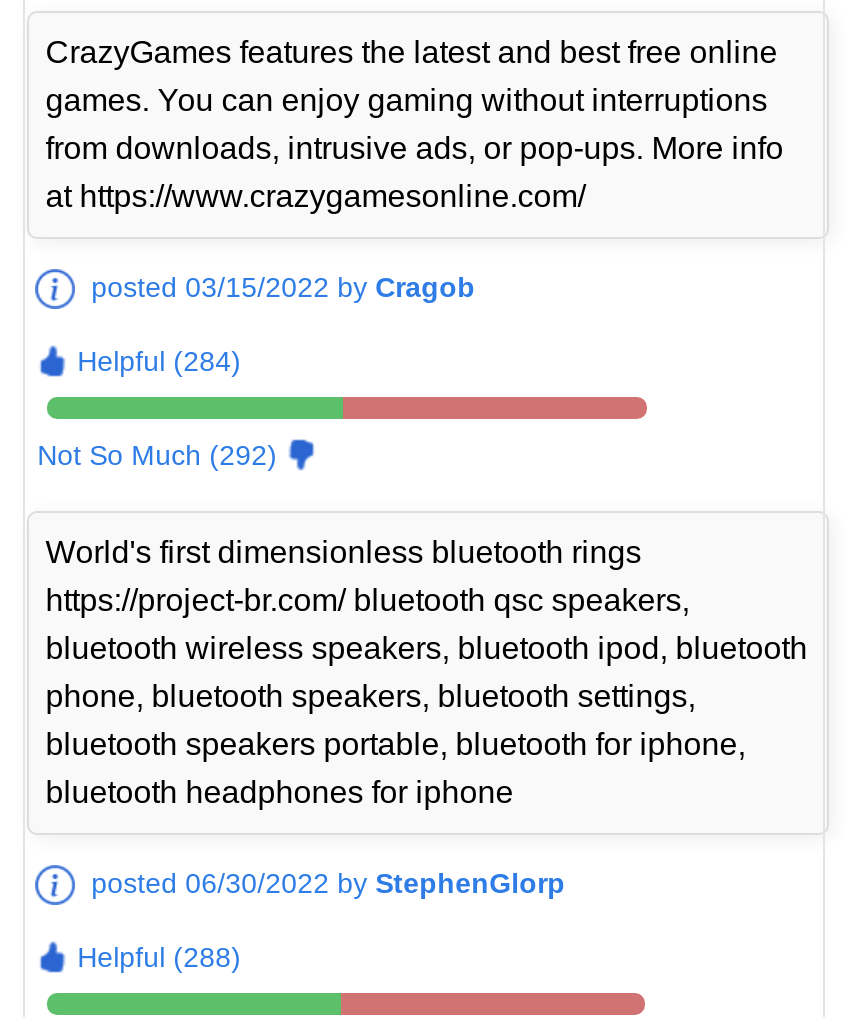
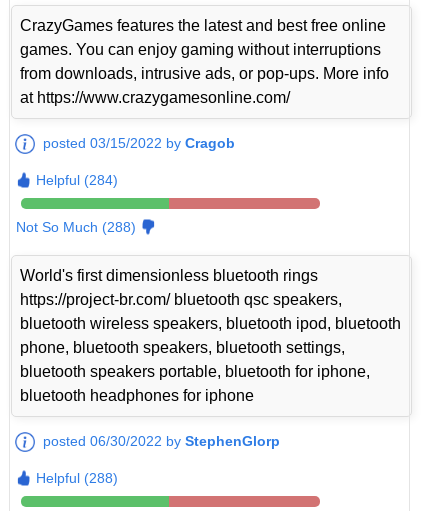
- Not So Much (292)
+ Not So Much (288)
